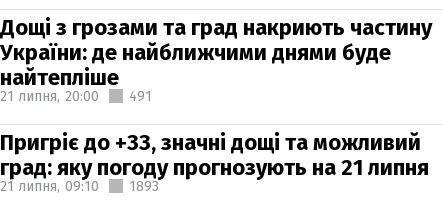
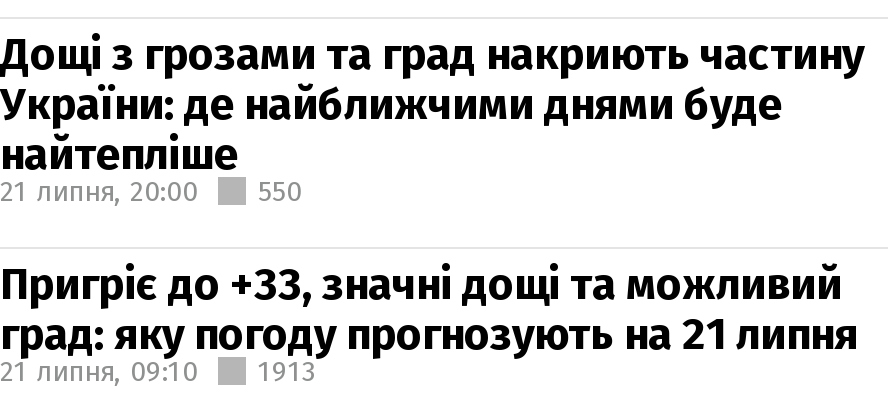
- 21 липня, 20:00 491
+ 21 липня, 20:00 550

- 1893
+ 1913
